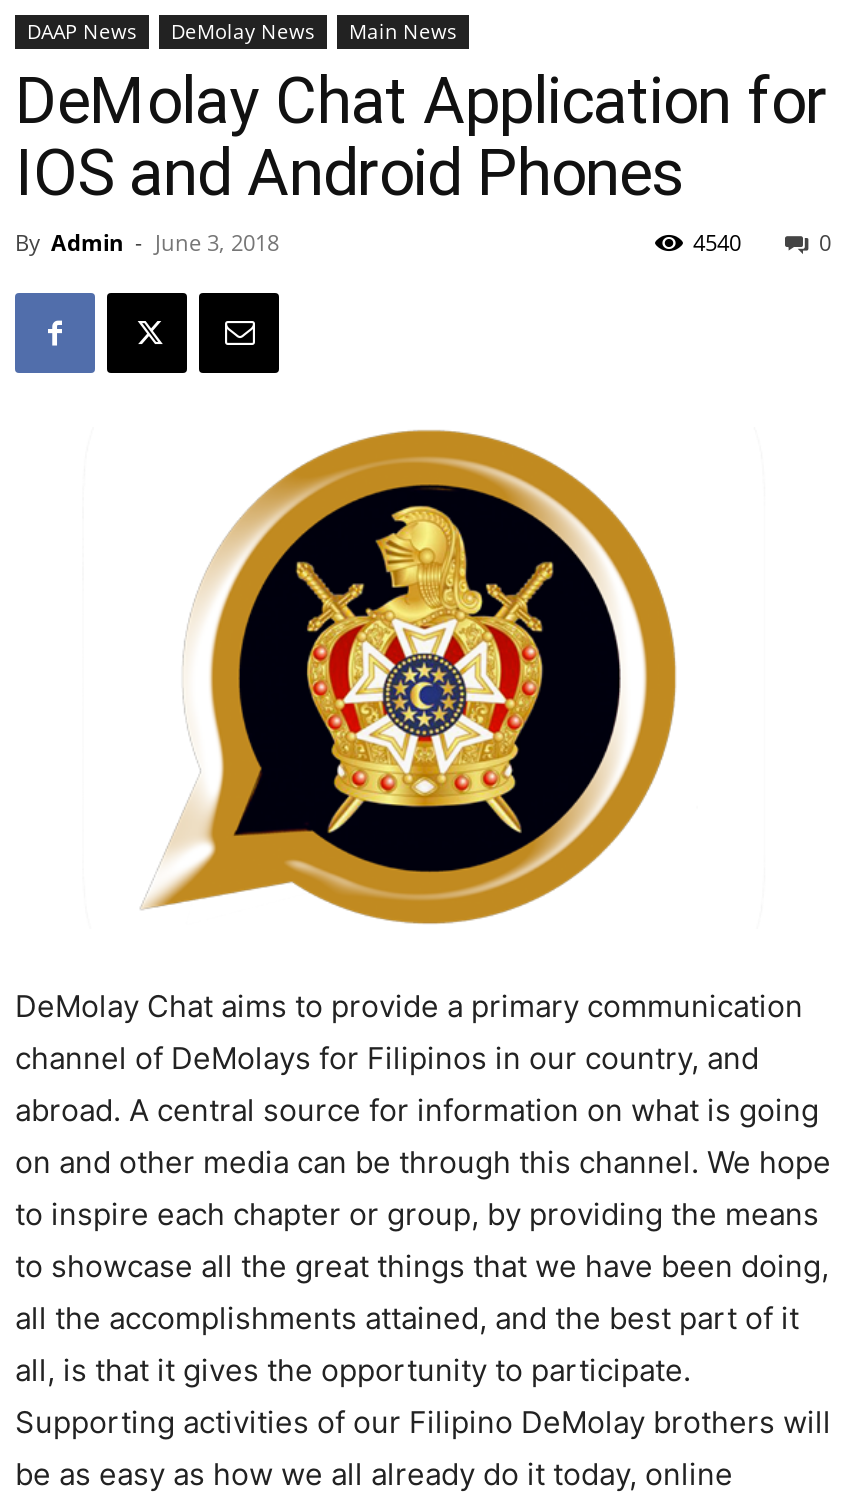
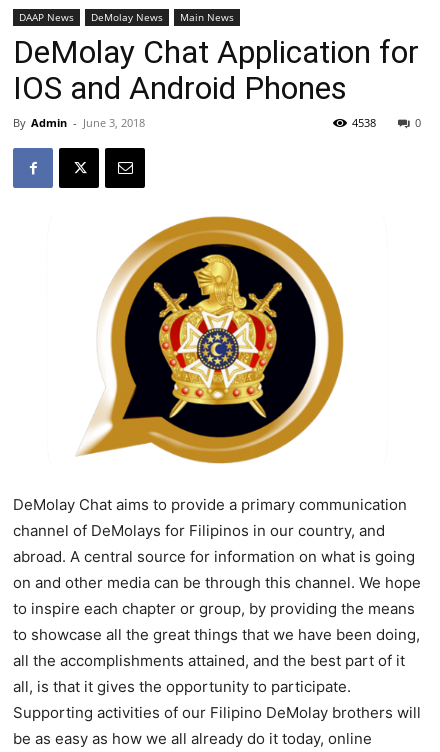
- 4540
+ 4538
